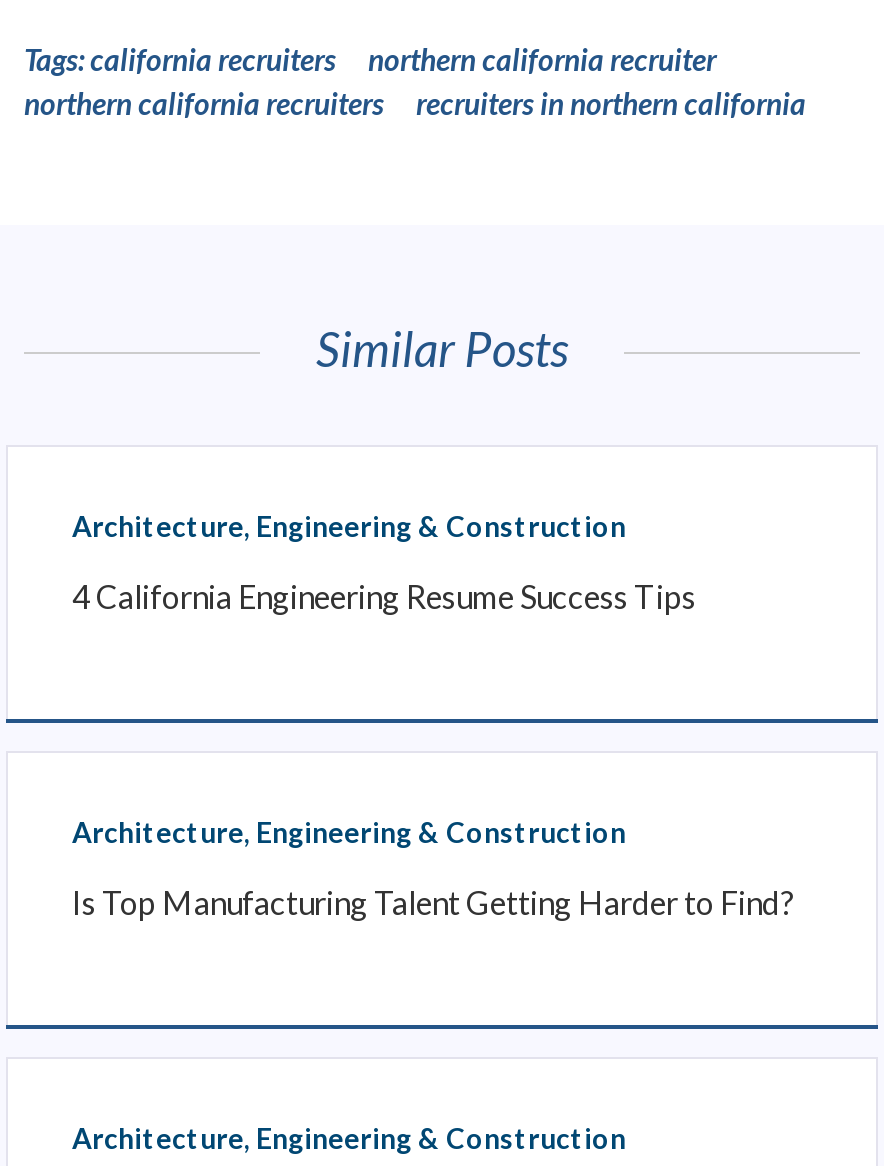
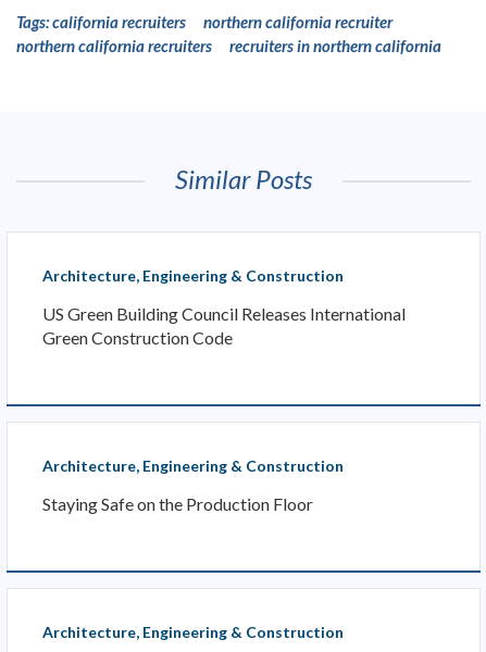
- 4 California Engineering Resume Success Tips
+ US Green Building Council Releases International
+ Green Construction Code

- Is Top Manufacturing Talent Getting Harder to Find?
+ Staying Safe on the Production Floor
